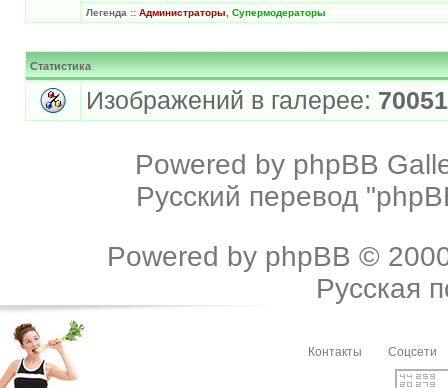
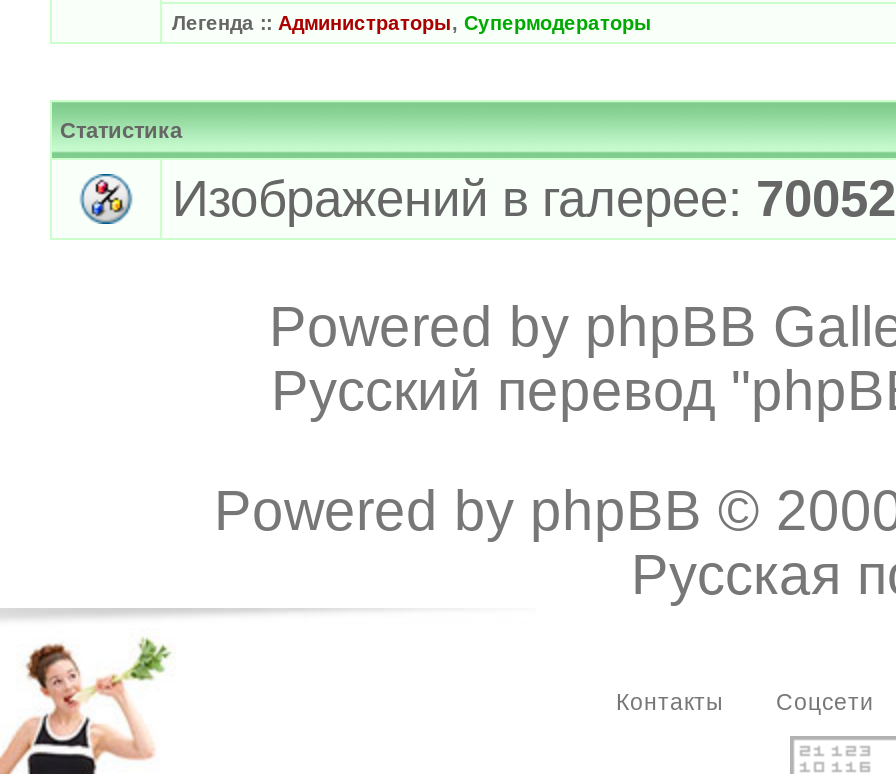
- Изображений в галерее: 70051
+ Изображений в галерее: 70052
